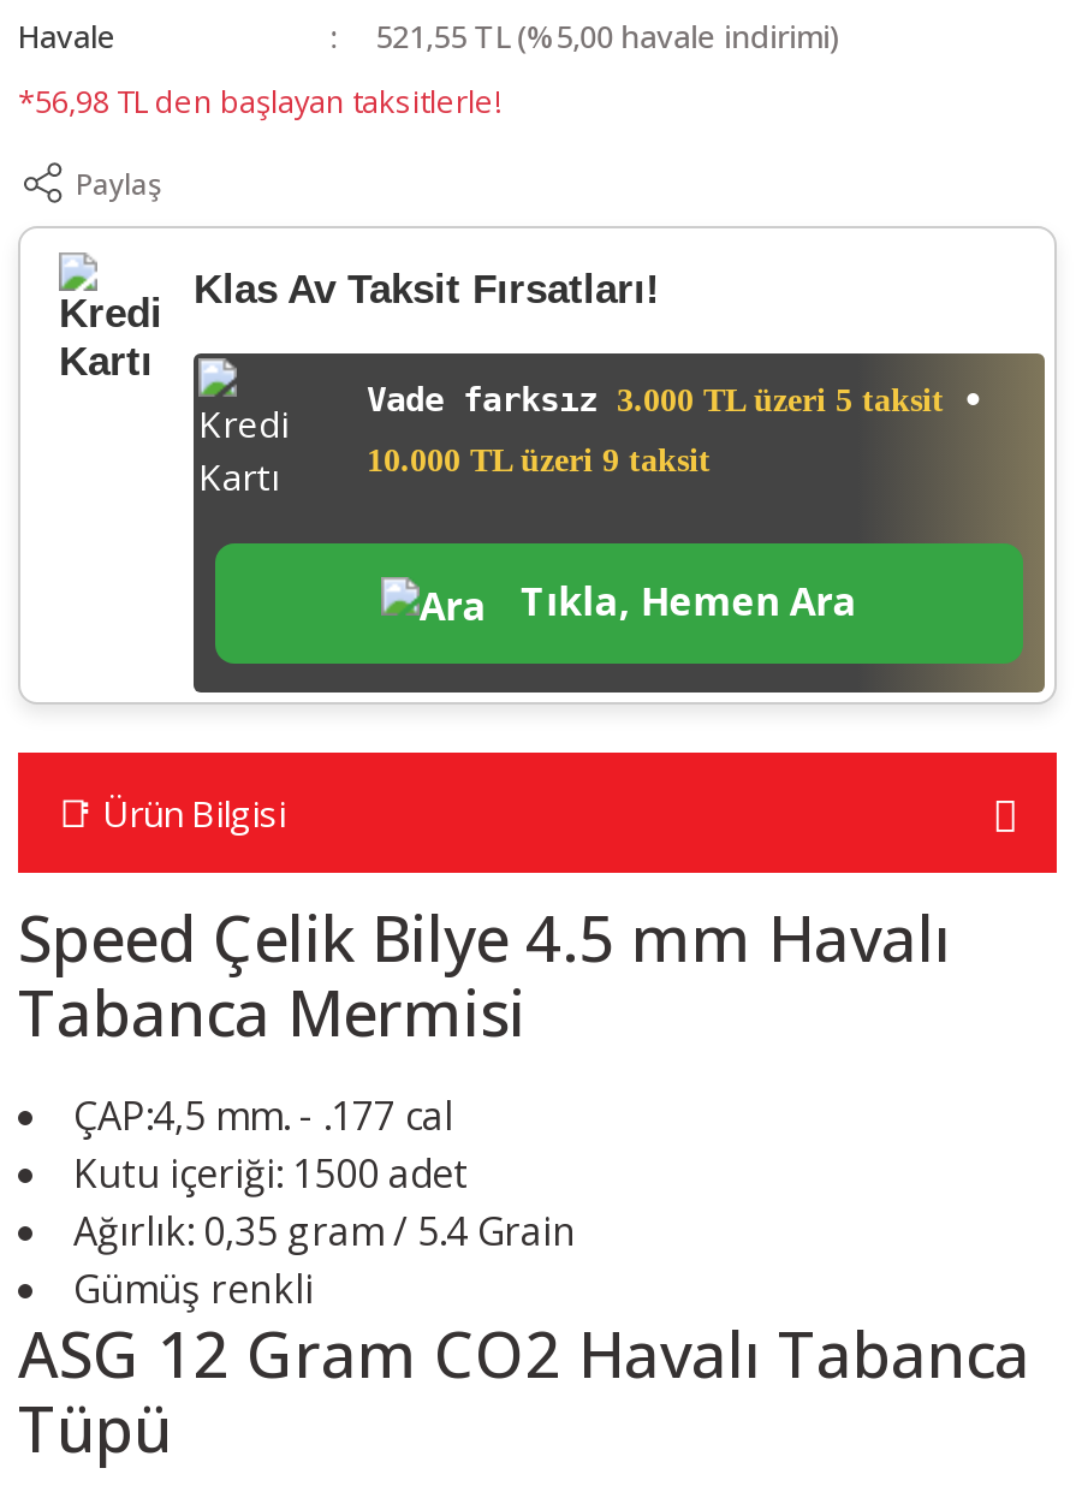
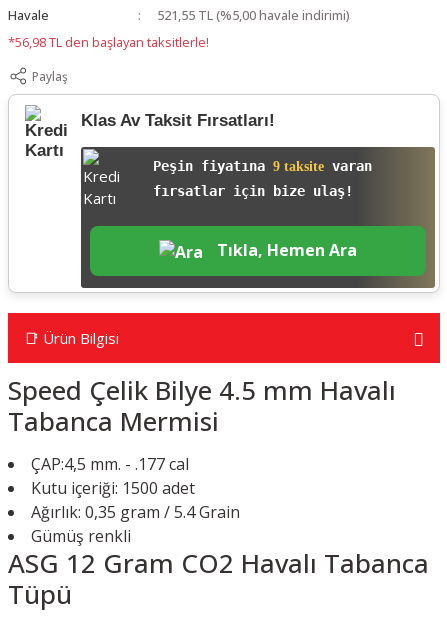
- Vade farksız 3.000 TL üzeri 5 taksit •
+ Peşin fiyatına 9 taksite varan

- 10.000 TL üzeri 9 taksit
+ fırsatlar için bize ulaş!
